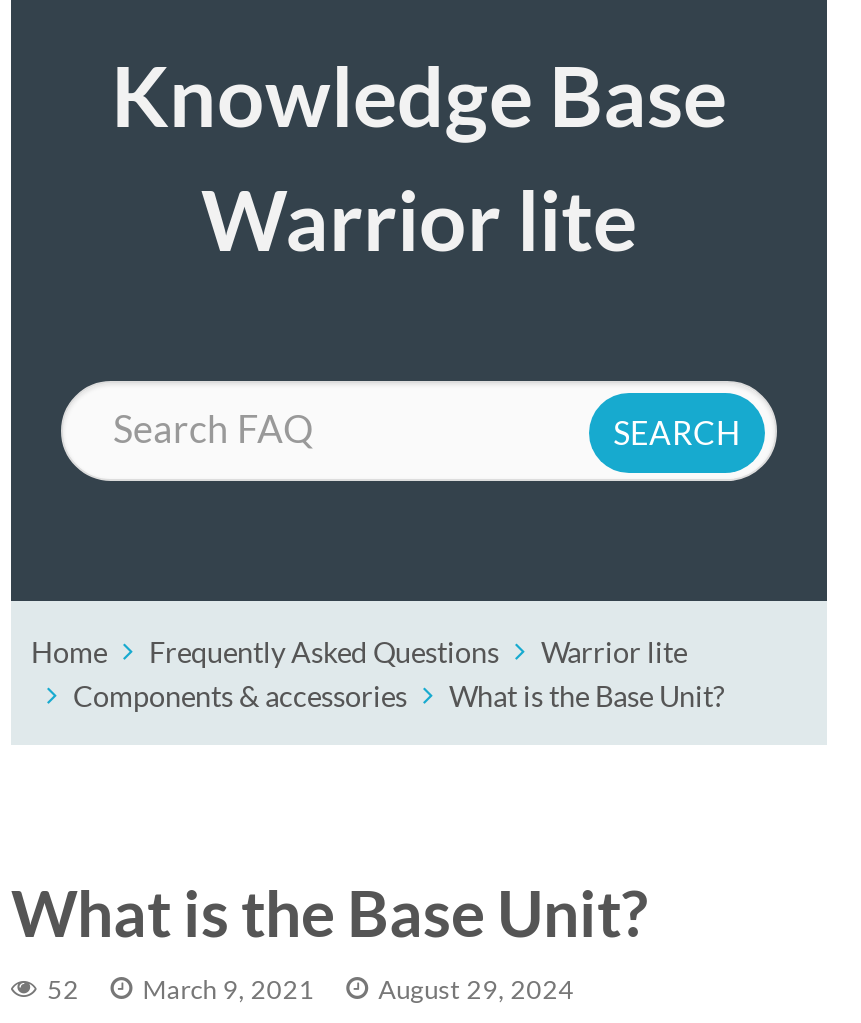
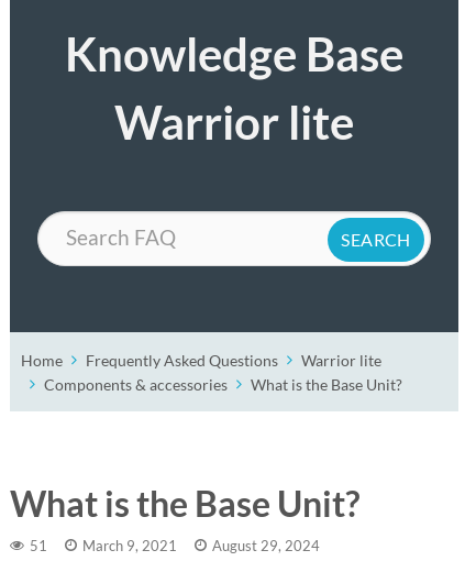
- 52 March 9, 2021 August 29, 2024
+ 51 March 9, 2021 August 29, 2024
